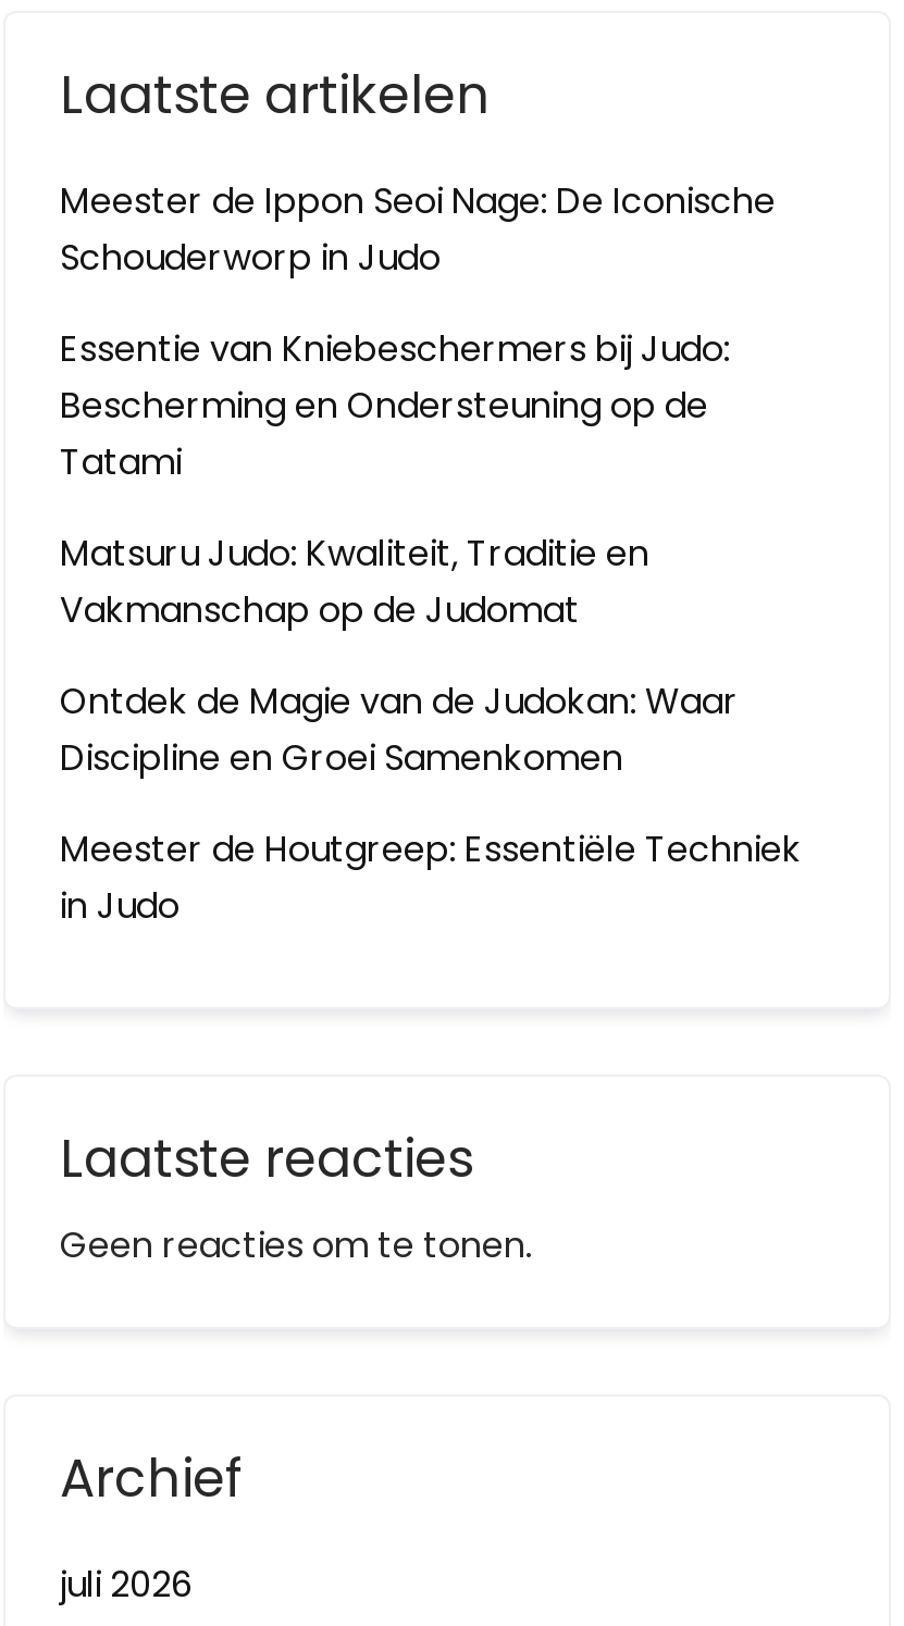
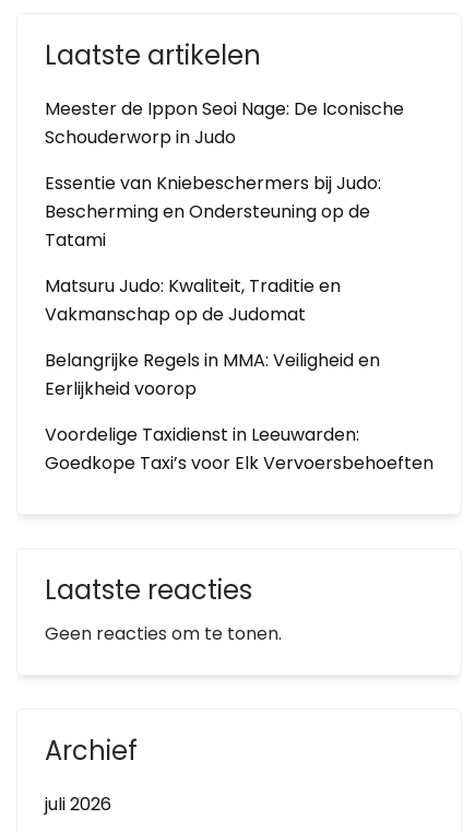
- Ontdek de Magie van de Judokan: Waar
- Discipline en Groei Samenkomen
+ Belangrijke Regels in MMA: Veiligheid en
+ Eerlijkheid voorop

- Meester de Houtgreep: Essentiële Techniek
- in Judo
+ Voordelige Taxidienst in Leeuwarden:
+ Goedkope Taxi’s voor Elk Vervoersbehoeften
